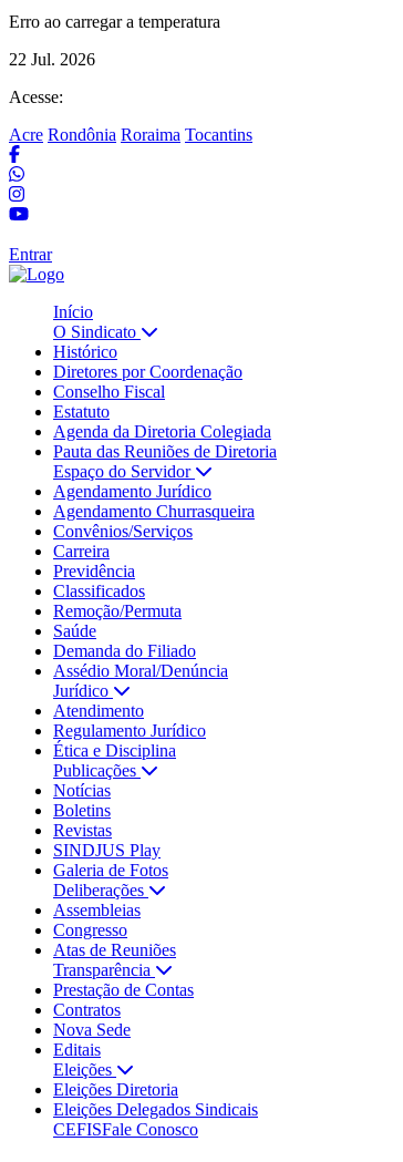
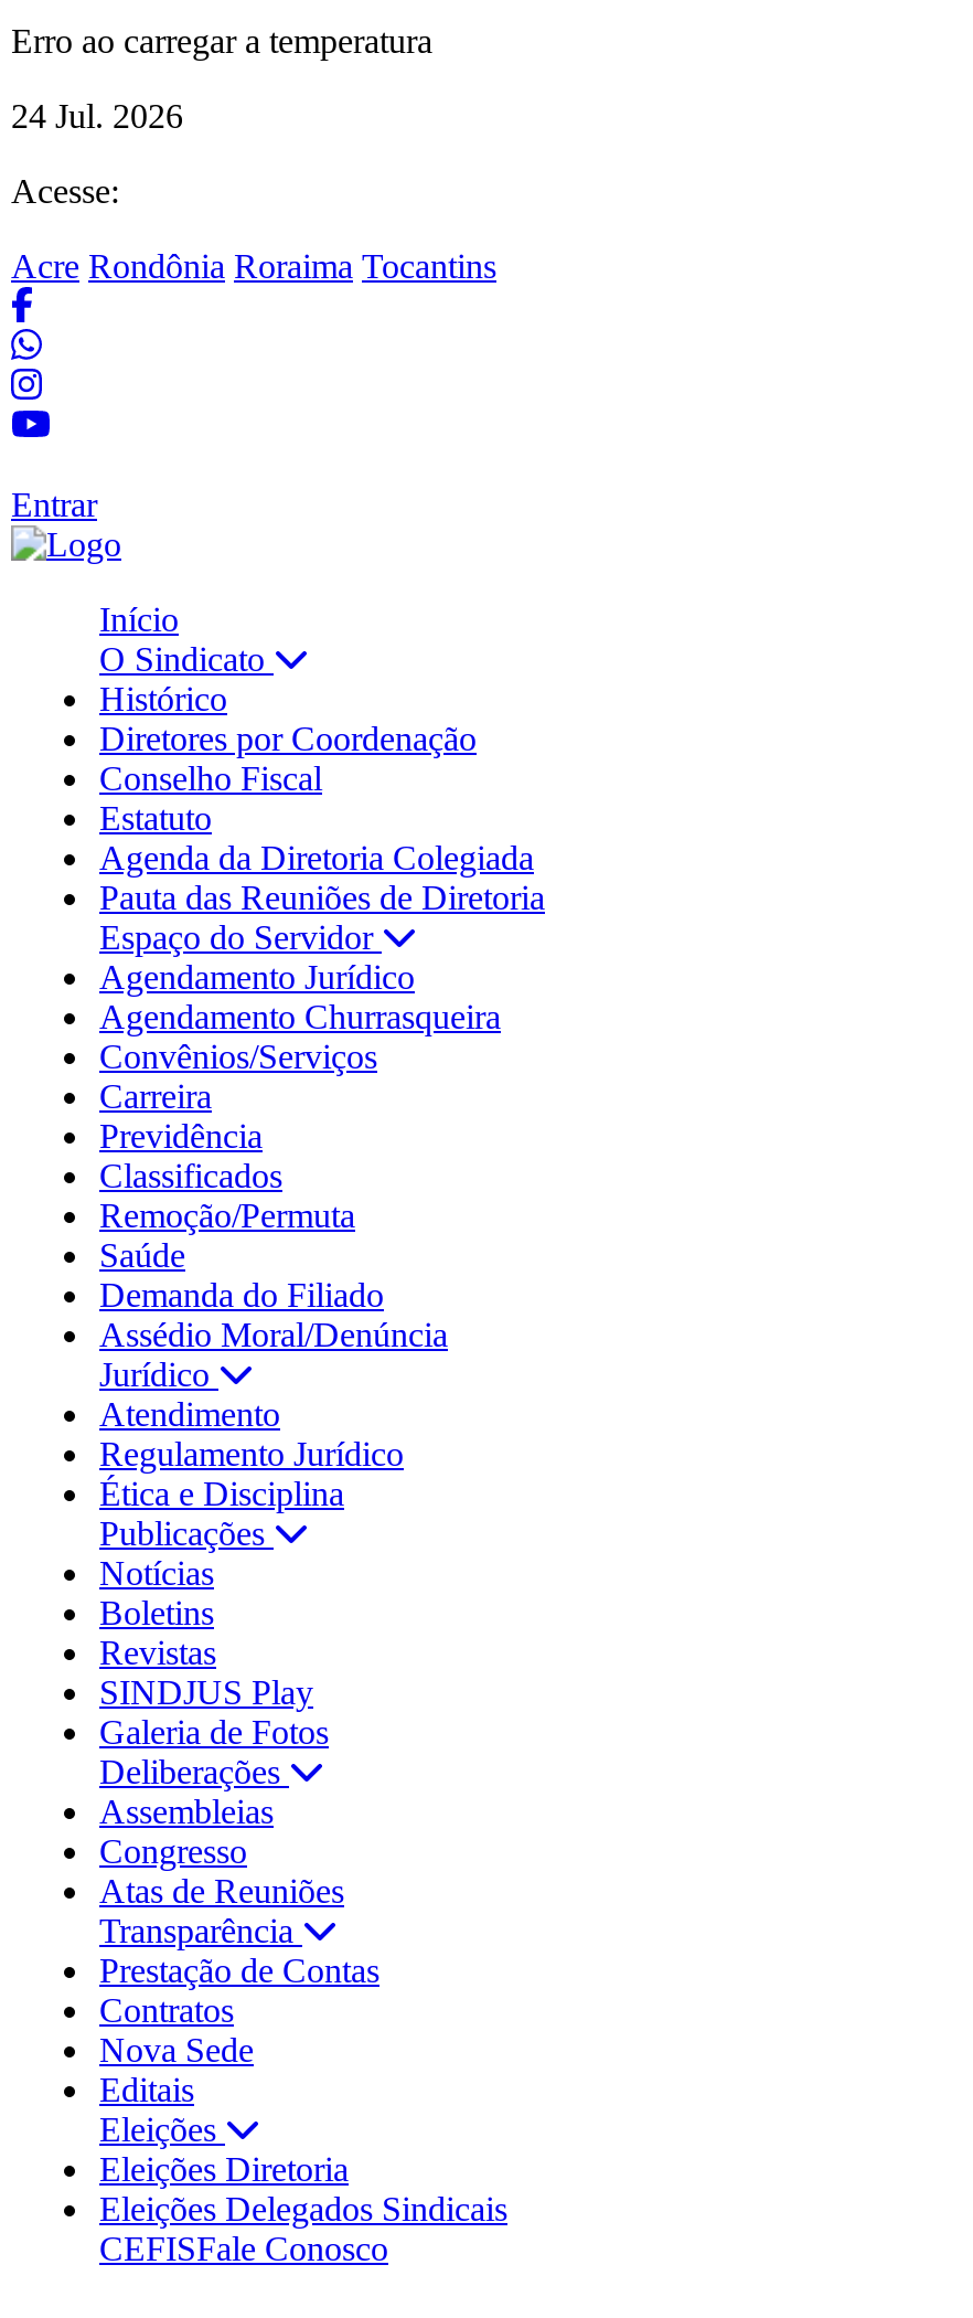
- 22 Jul. 2026
+ 24 Jul. 2026
